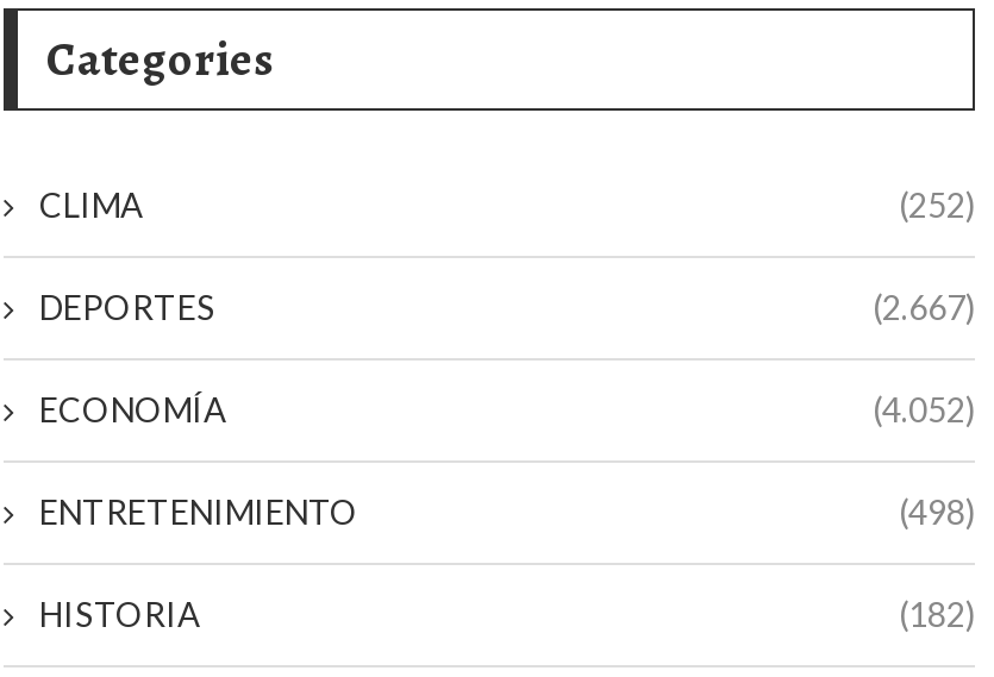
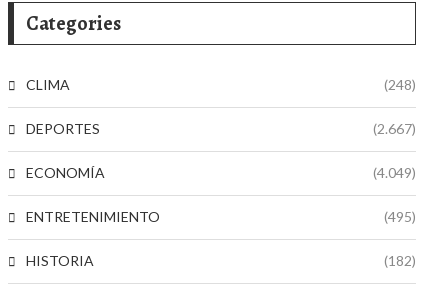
- (252)
+ (248)

- (4.052)
+ (4.049)

- (498)
+ (495)
